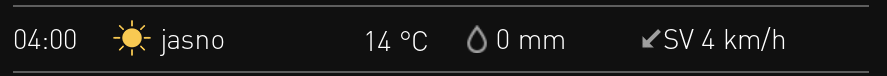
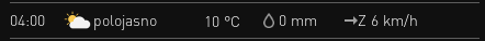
- jasno
- 14 °C
+ polojasno
+ 10 °C

- SV 4 km/h
+ Z 6 km/h
